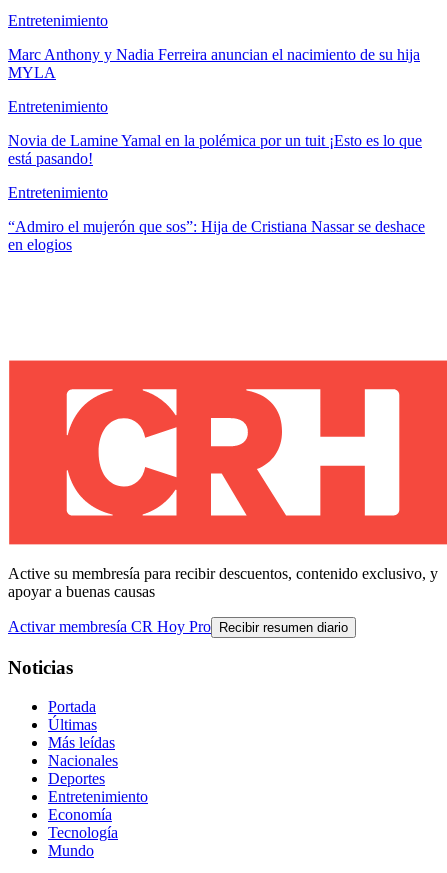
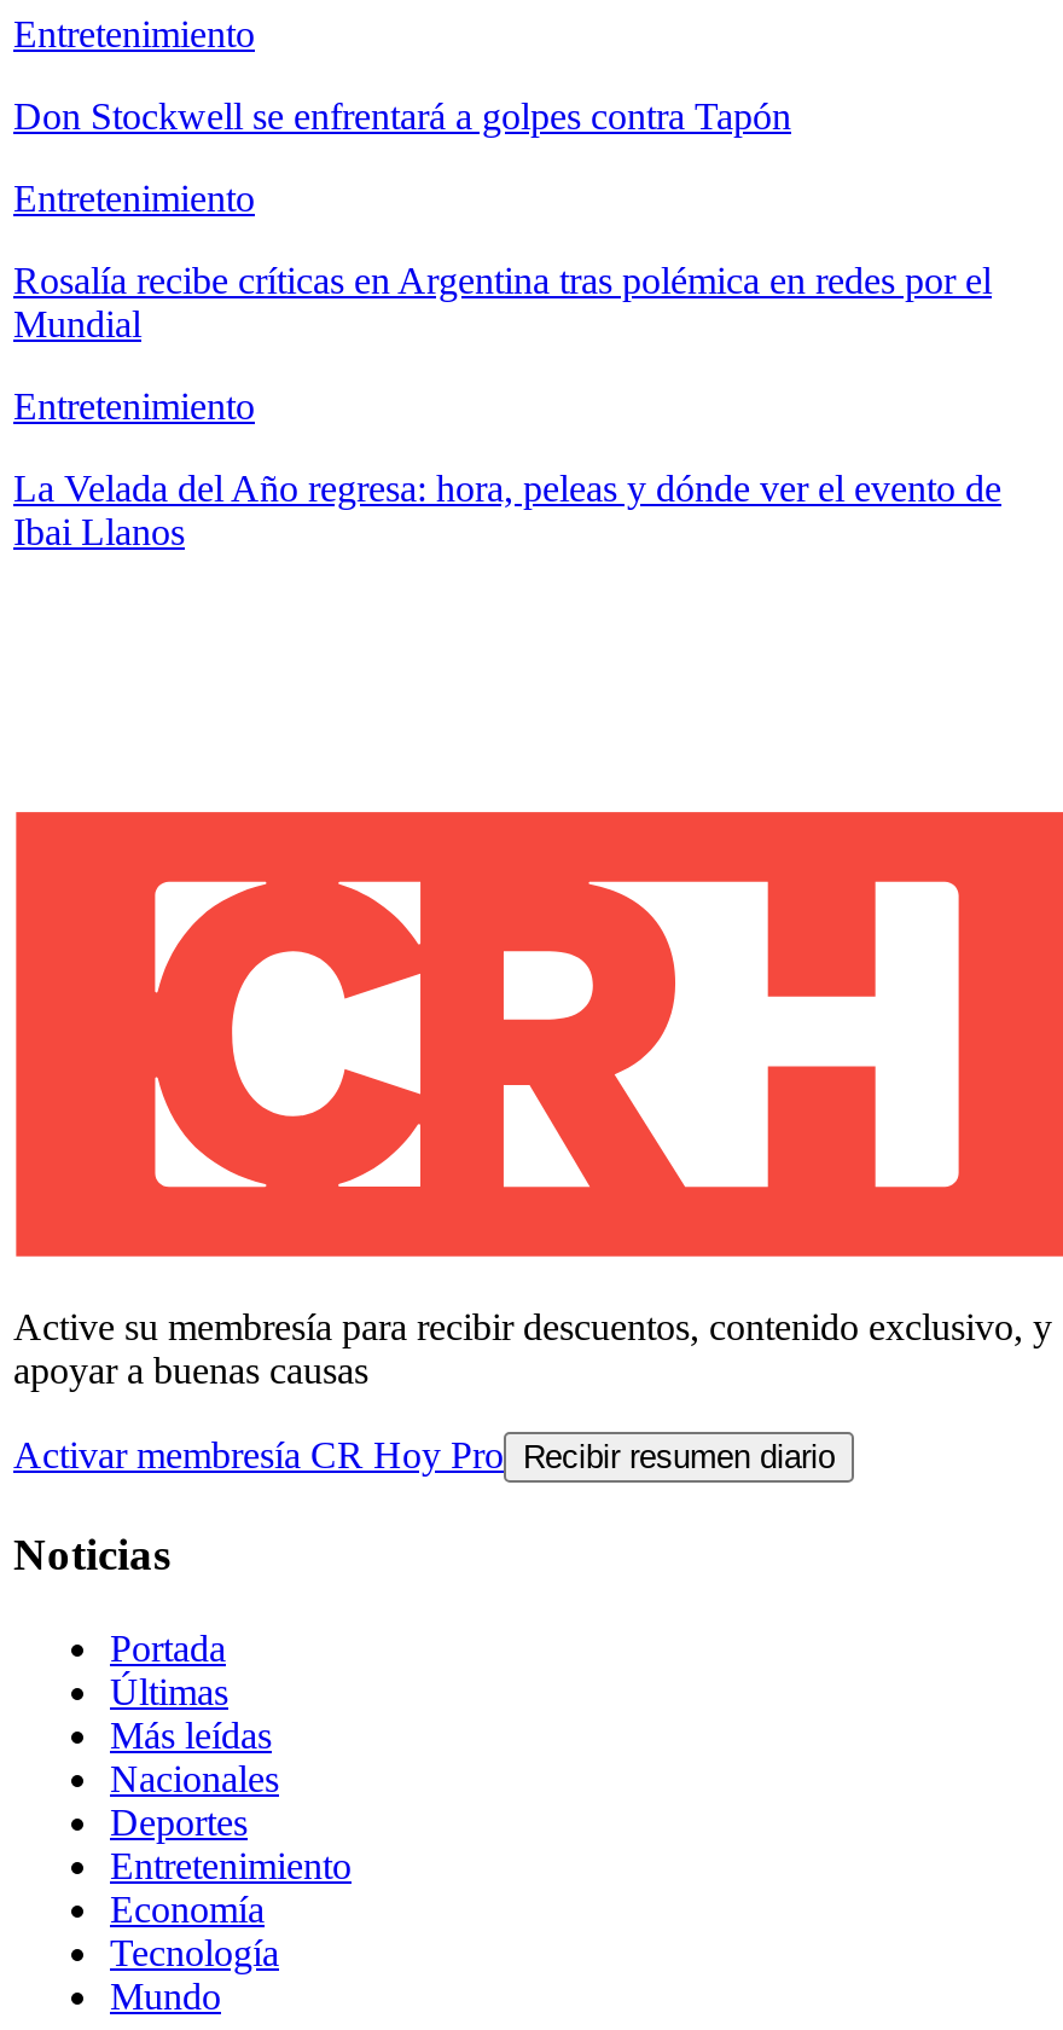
- Marc Anthony y Nadia Ferreira anuncian el nacimiento de su hija
- MYLA
+ Don Stockwell se enfrentará a golpes contra Tapón

- Novia de Lamine Yamal en la polémica por un tuit ¡Esto es lo que
- está pasando!
+ Rosalía recibe críticas en Argentina tras polémica en redes por el
+ Mundial

- “Admiro el mujerón que sos”: Hija de Cristiana Nassar se deshace
- en elogios
+ La Velada del Año regresa: hora, peleas y dónde ver el evento de
+ Ibai Llanos
